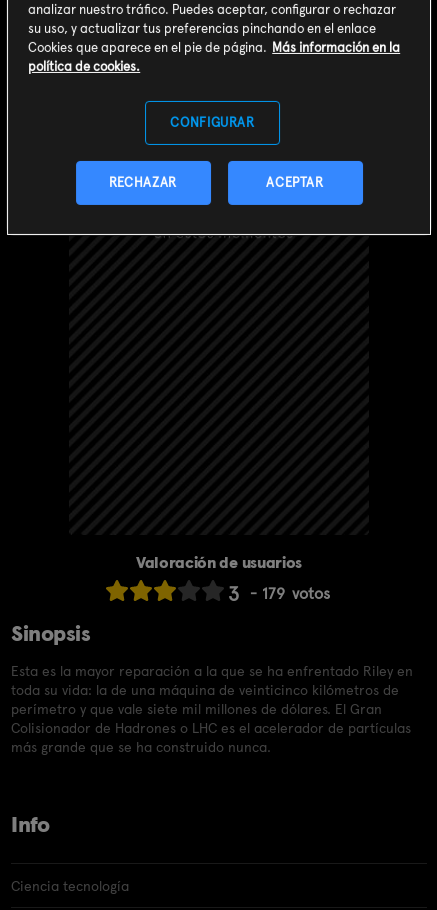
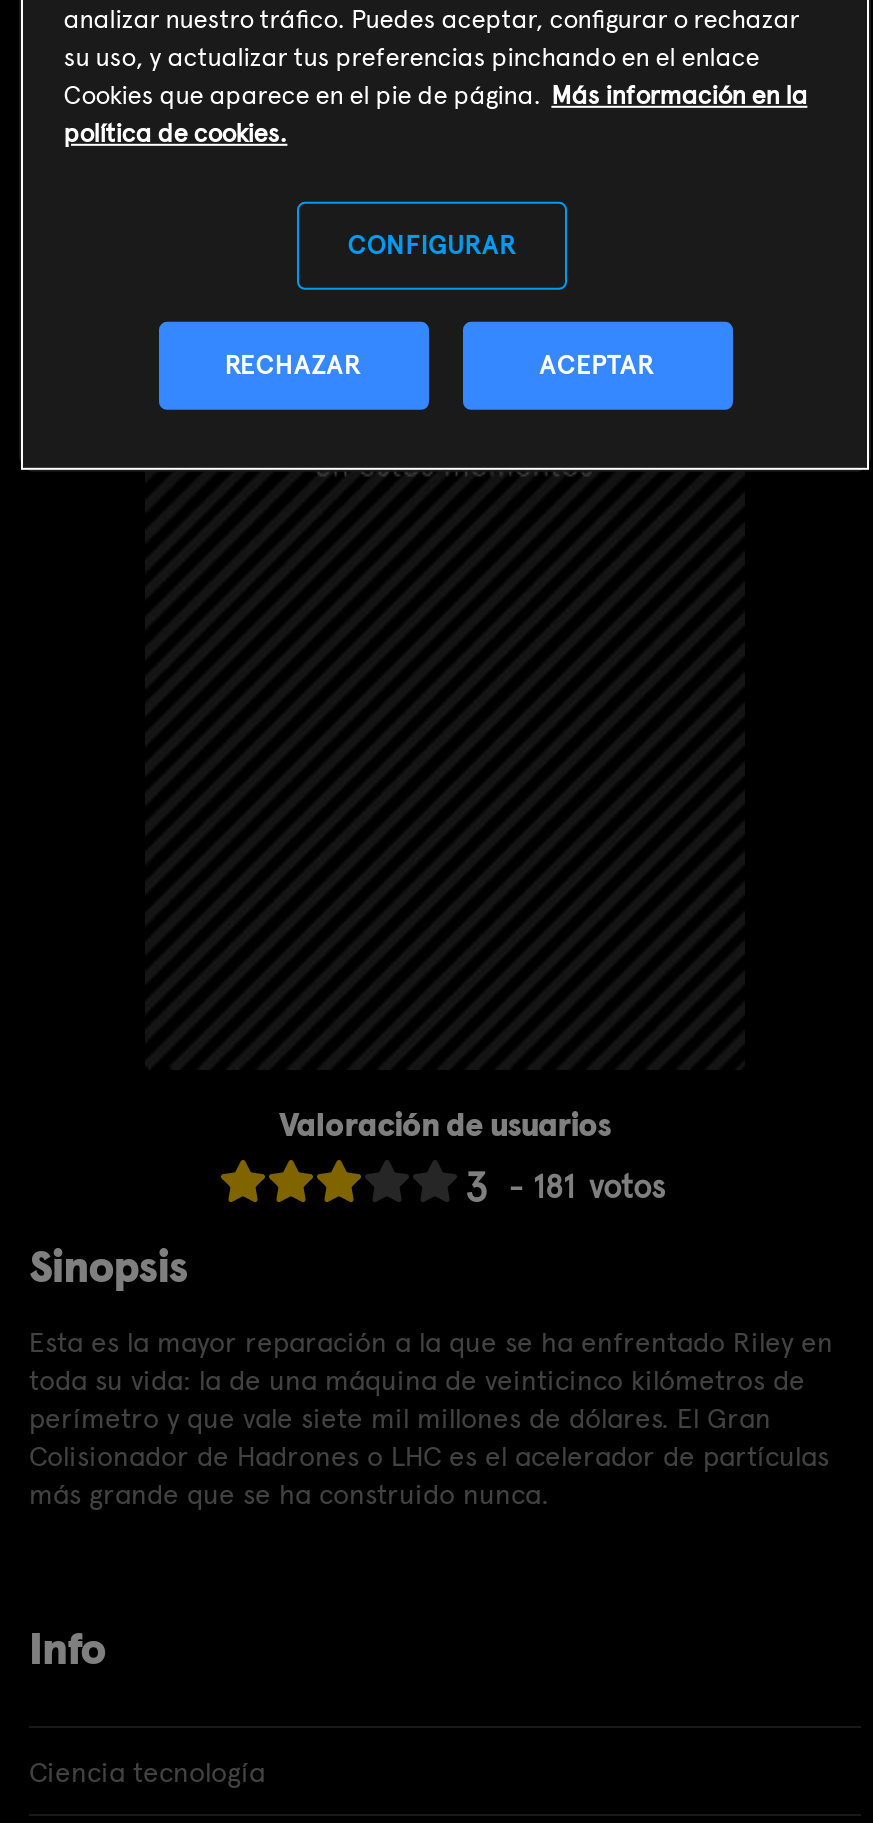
- 3 179 votos
+ 3 181 votos
